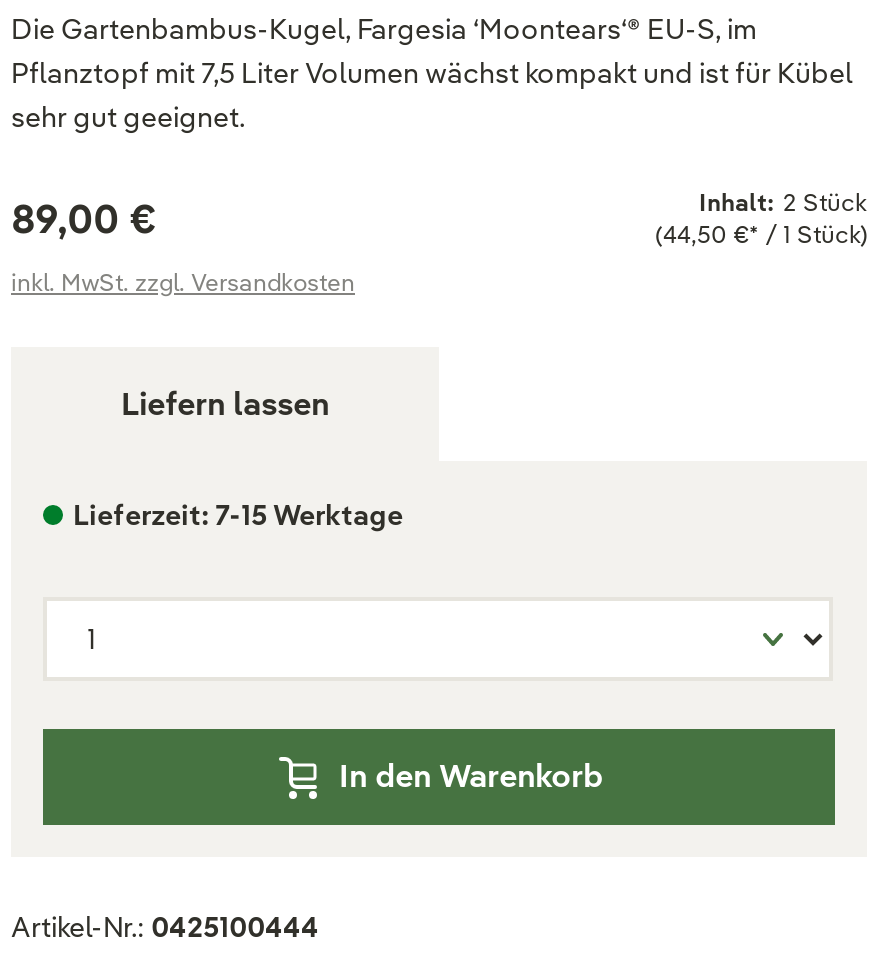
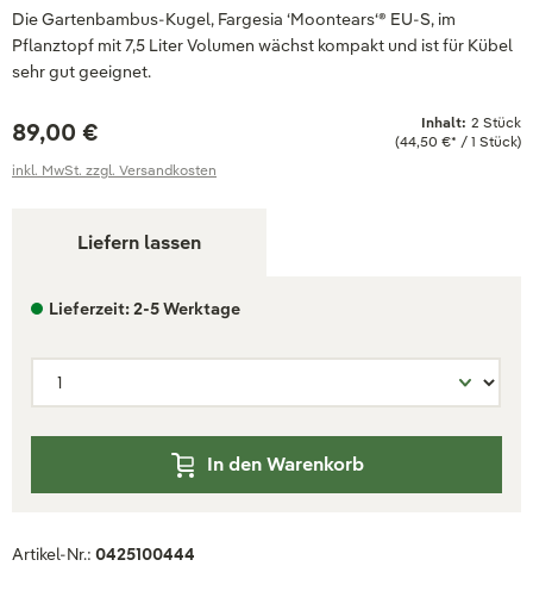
- Lieferzeit: 7-15 Werktage
+ Lieferzeit: 2-5 Werktage
